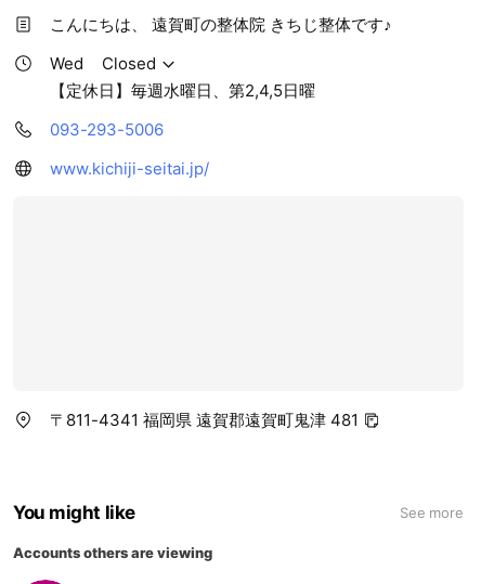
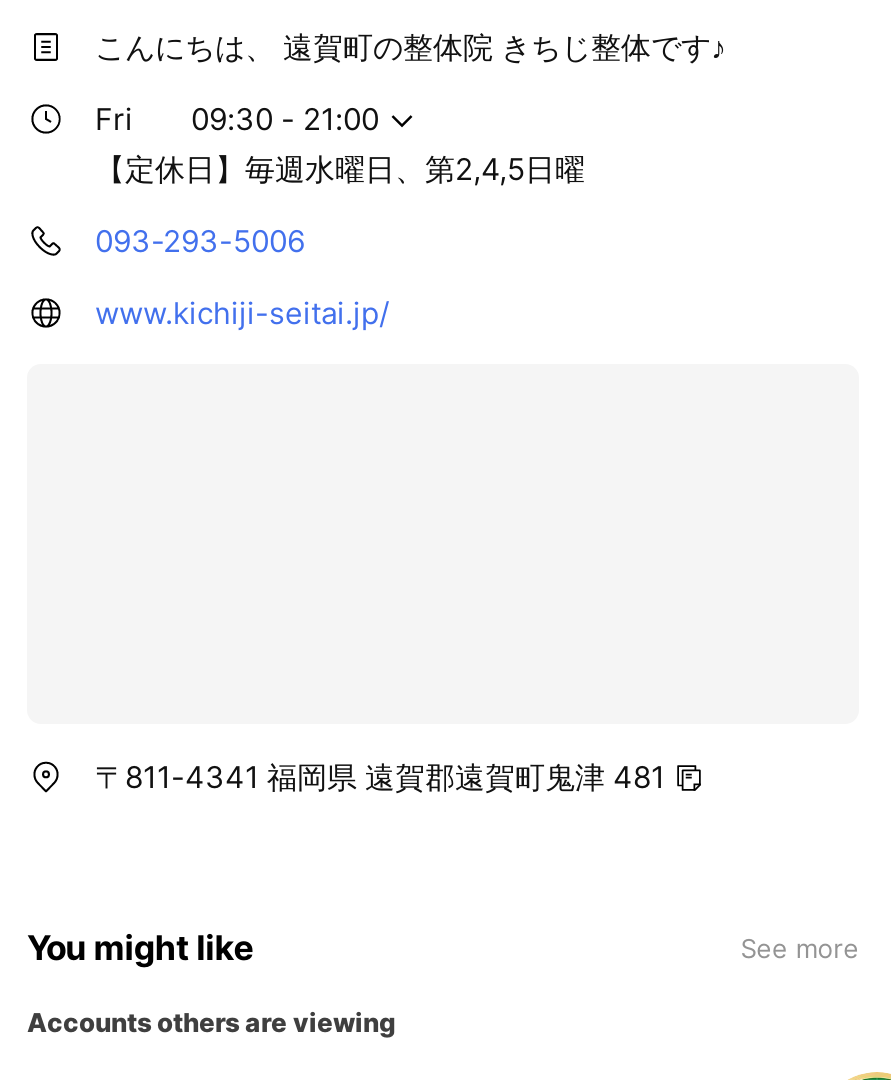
- Wed
- Closed
+ Fri
+ 09:30 - 21:00
